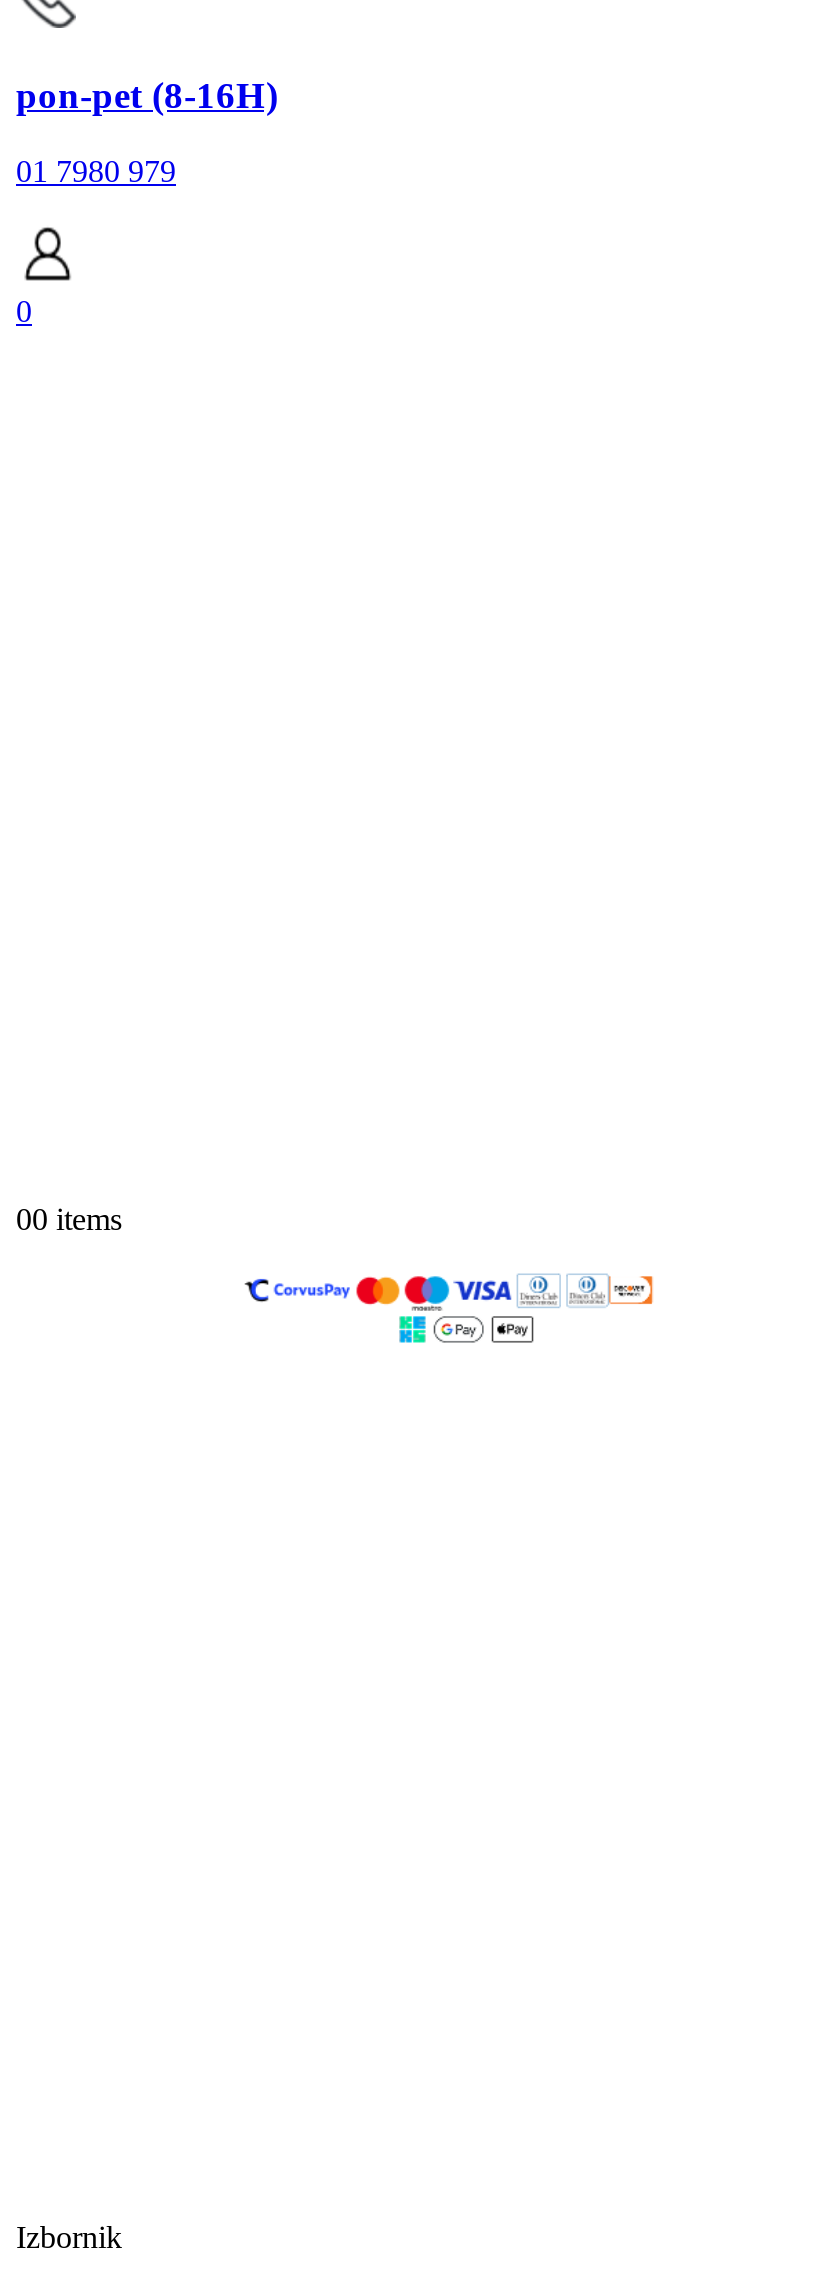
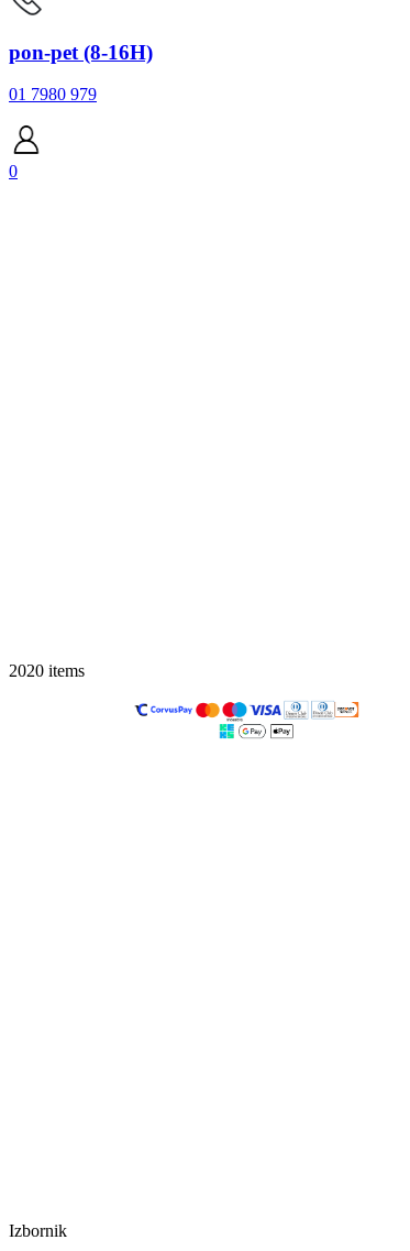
- 00 items
+ 2020 items
